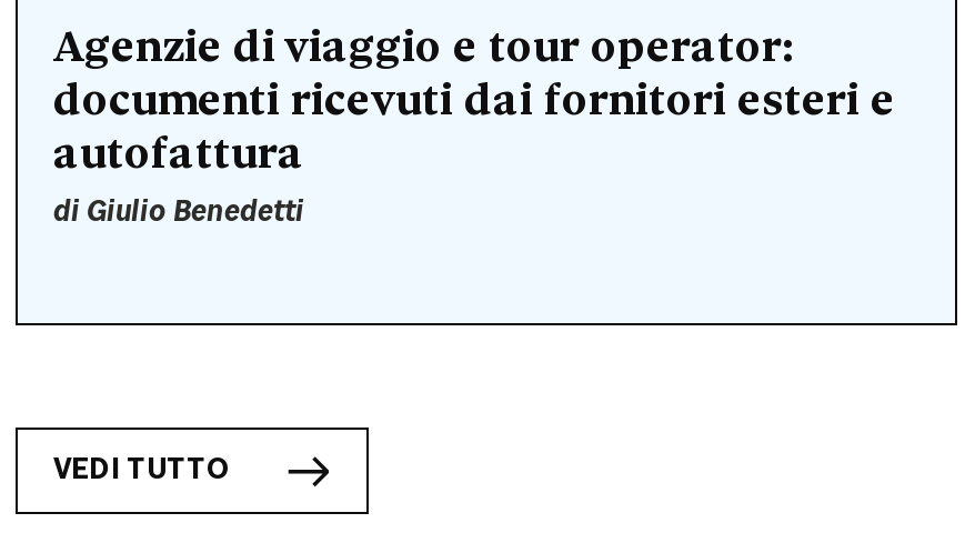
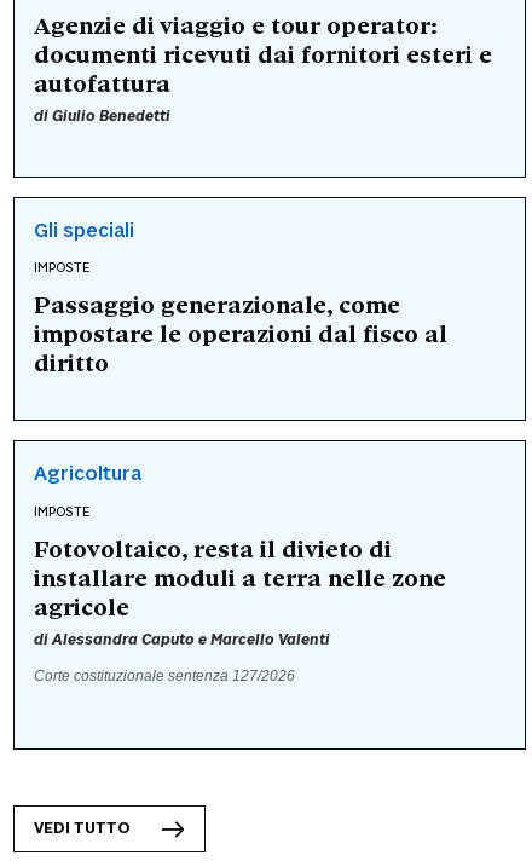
+ Gli speciali
+ IMPOSTE
+ Passaggio generazionale, come
+ impostare le operazioni dal fisco al
+ diritto
+ Agricoltura
+ IMPOSTE
+ Fotovoltaico, resta il divieto di
+ installare moduli a terra nelle zone
+ agricole
+ di Alessandra Caputo e Marcello Valenti
+ Corte costituzionale sentenza 127/2026
